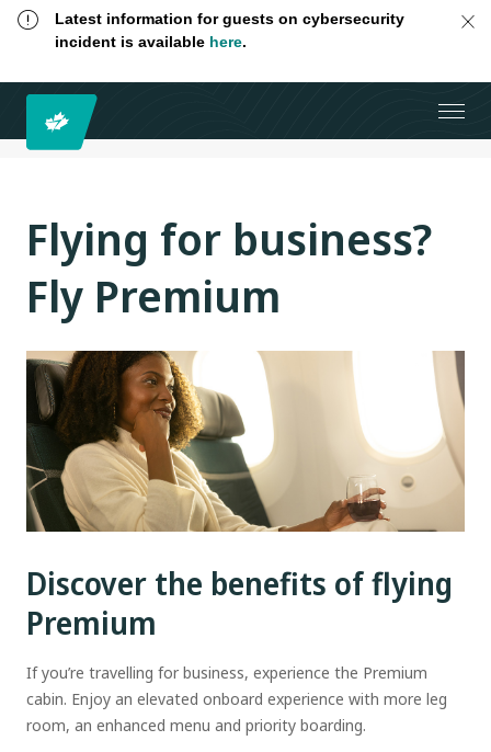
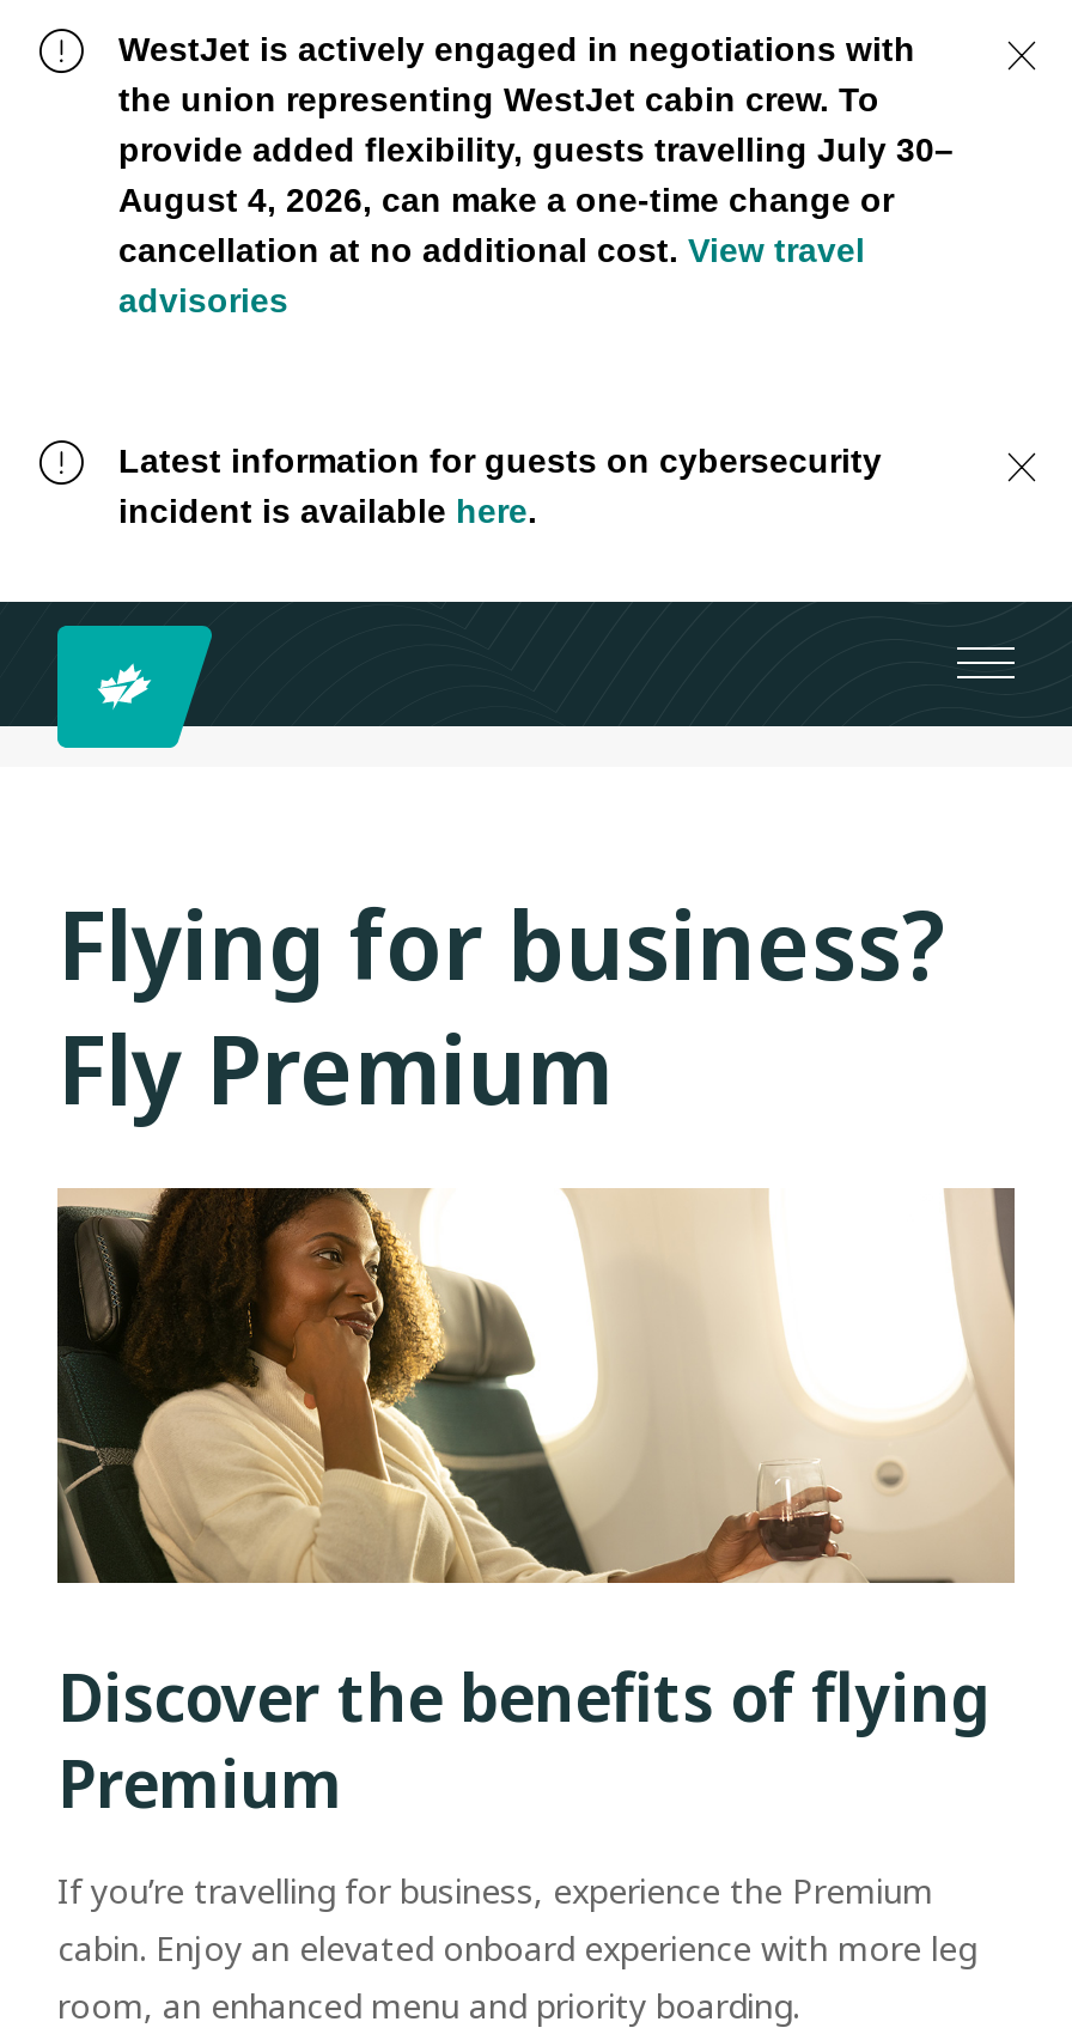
+ WestJet is actively engaged in negotiations with
+ the union representing WestJet cabin crew. To
+ provide added flexibility, guests travelling July 30–
+ August 4, 2026, can make a one-time change or
+ cancellation at no additional cost. View travel
+ advisories
